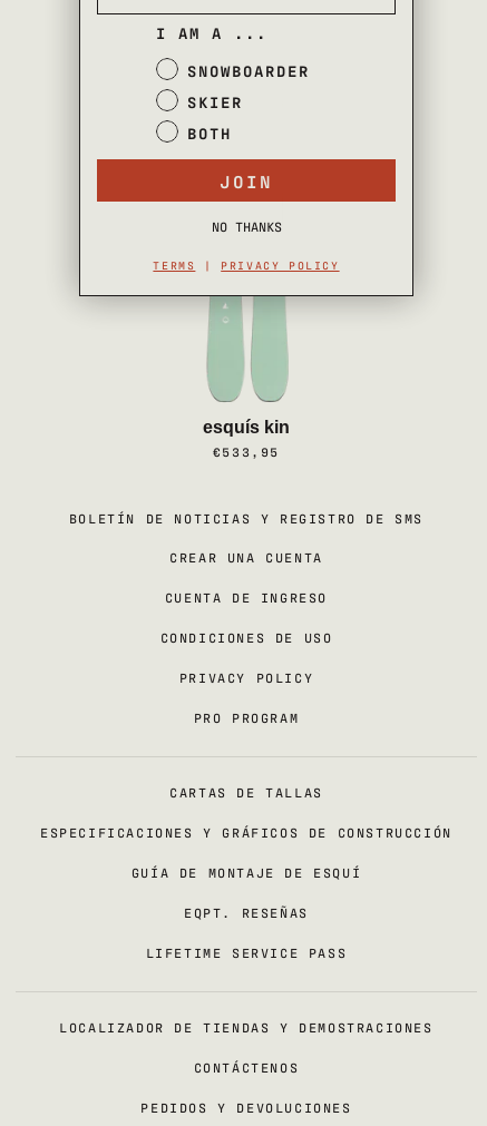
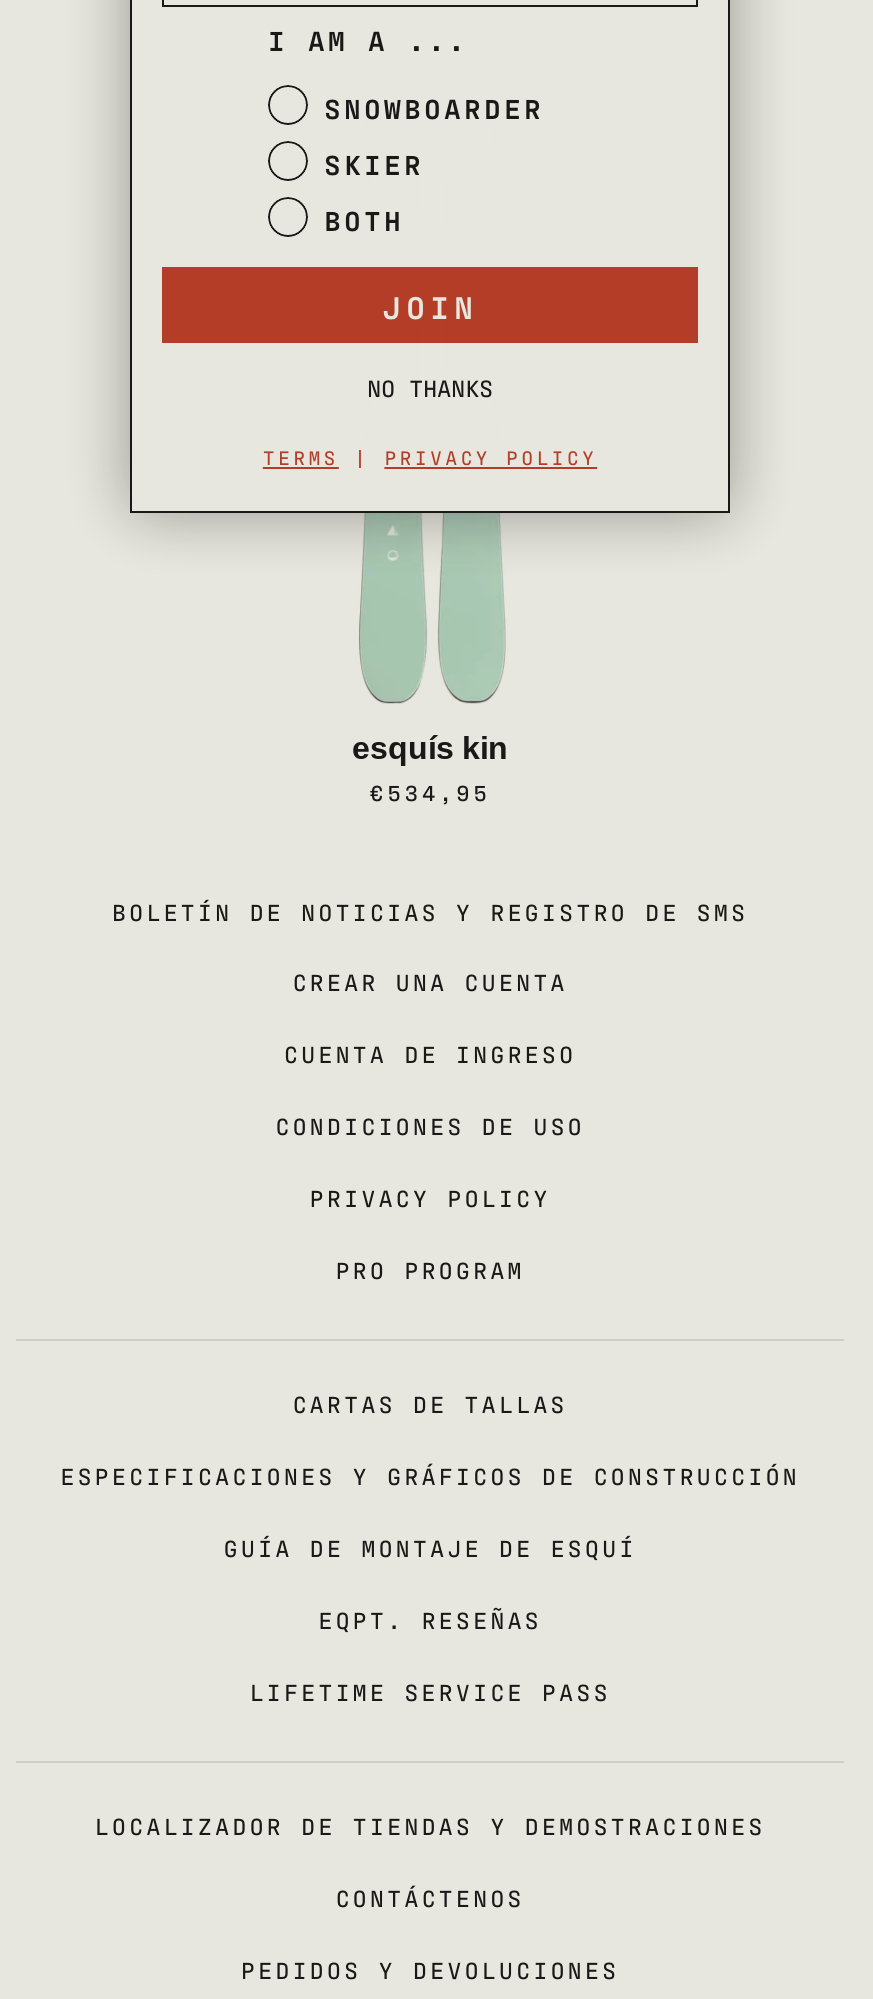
- €533,95
+ €534,95
